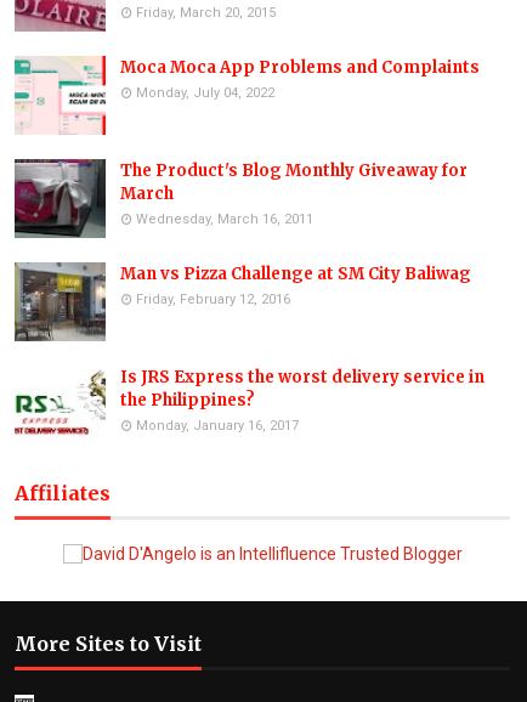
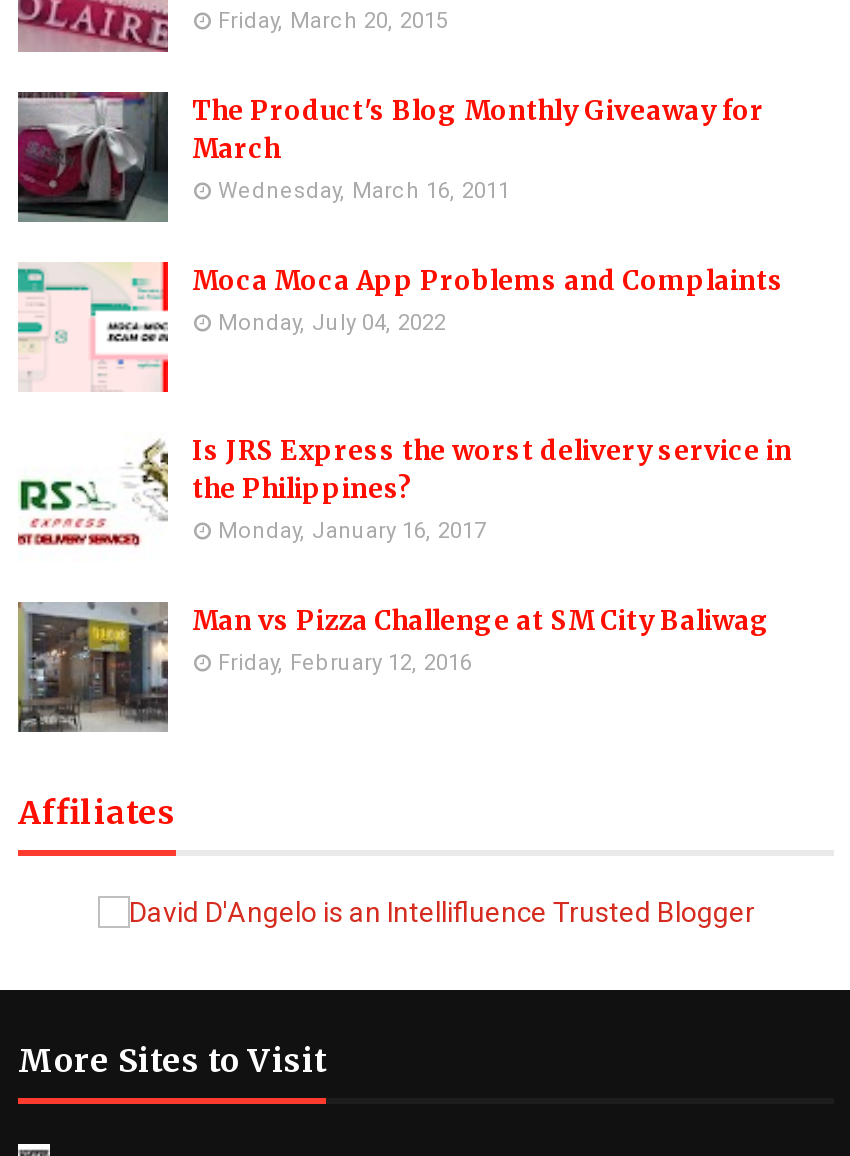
moved down: [image] | Moca Moca App Problems and Complaints | Monday, July 04, 2022

moved up: [image] | The Product's Blog Monthly Giveaway for | March | Wednesday, March 16, 2011

moved down: [image] | Man vs Pizza Challenge at SM City Baliwag | Friday, February 12, 2016

moved up: [image] | Is JRS Express the worst delivery service in | the Philippines? | Monday, January 16, 2017
